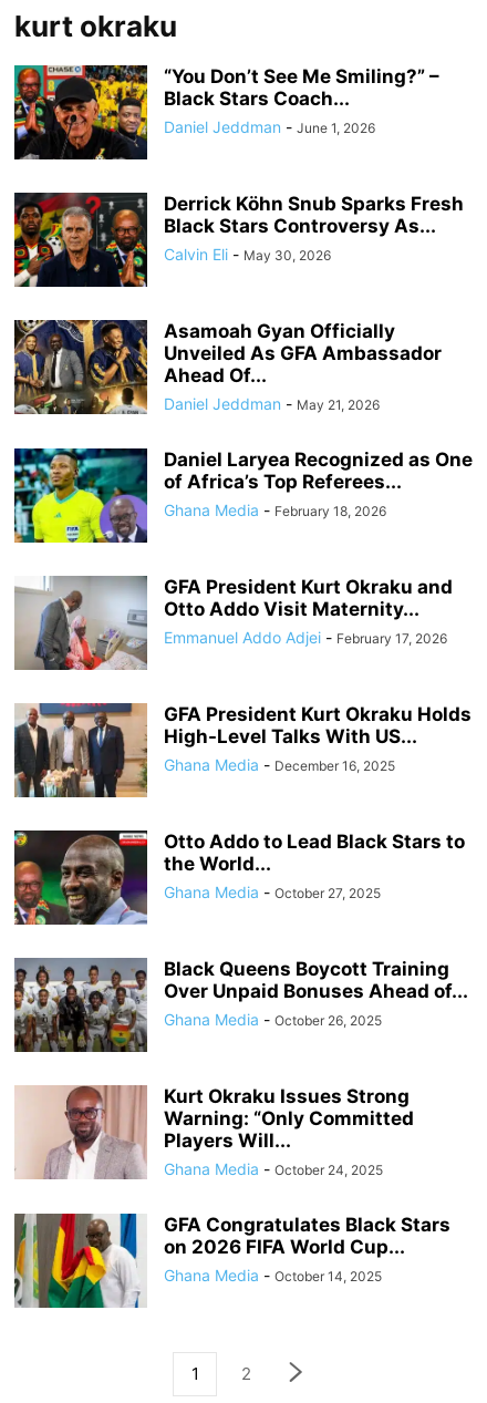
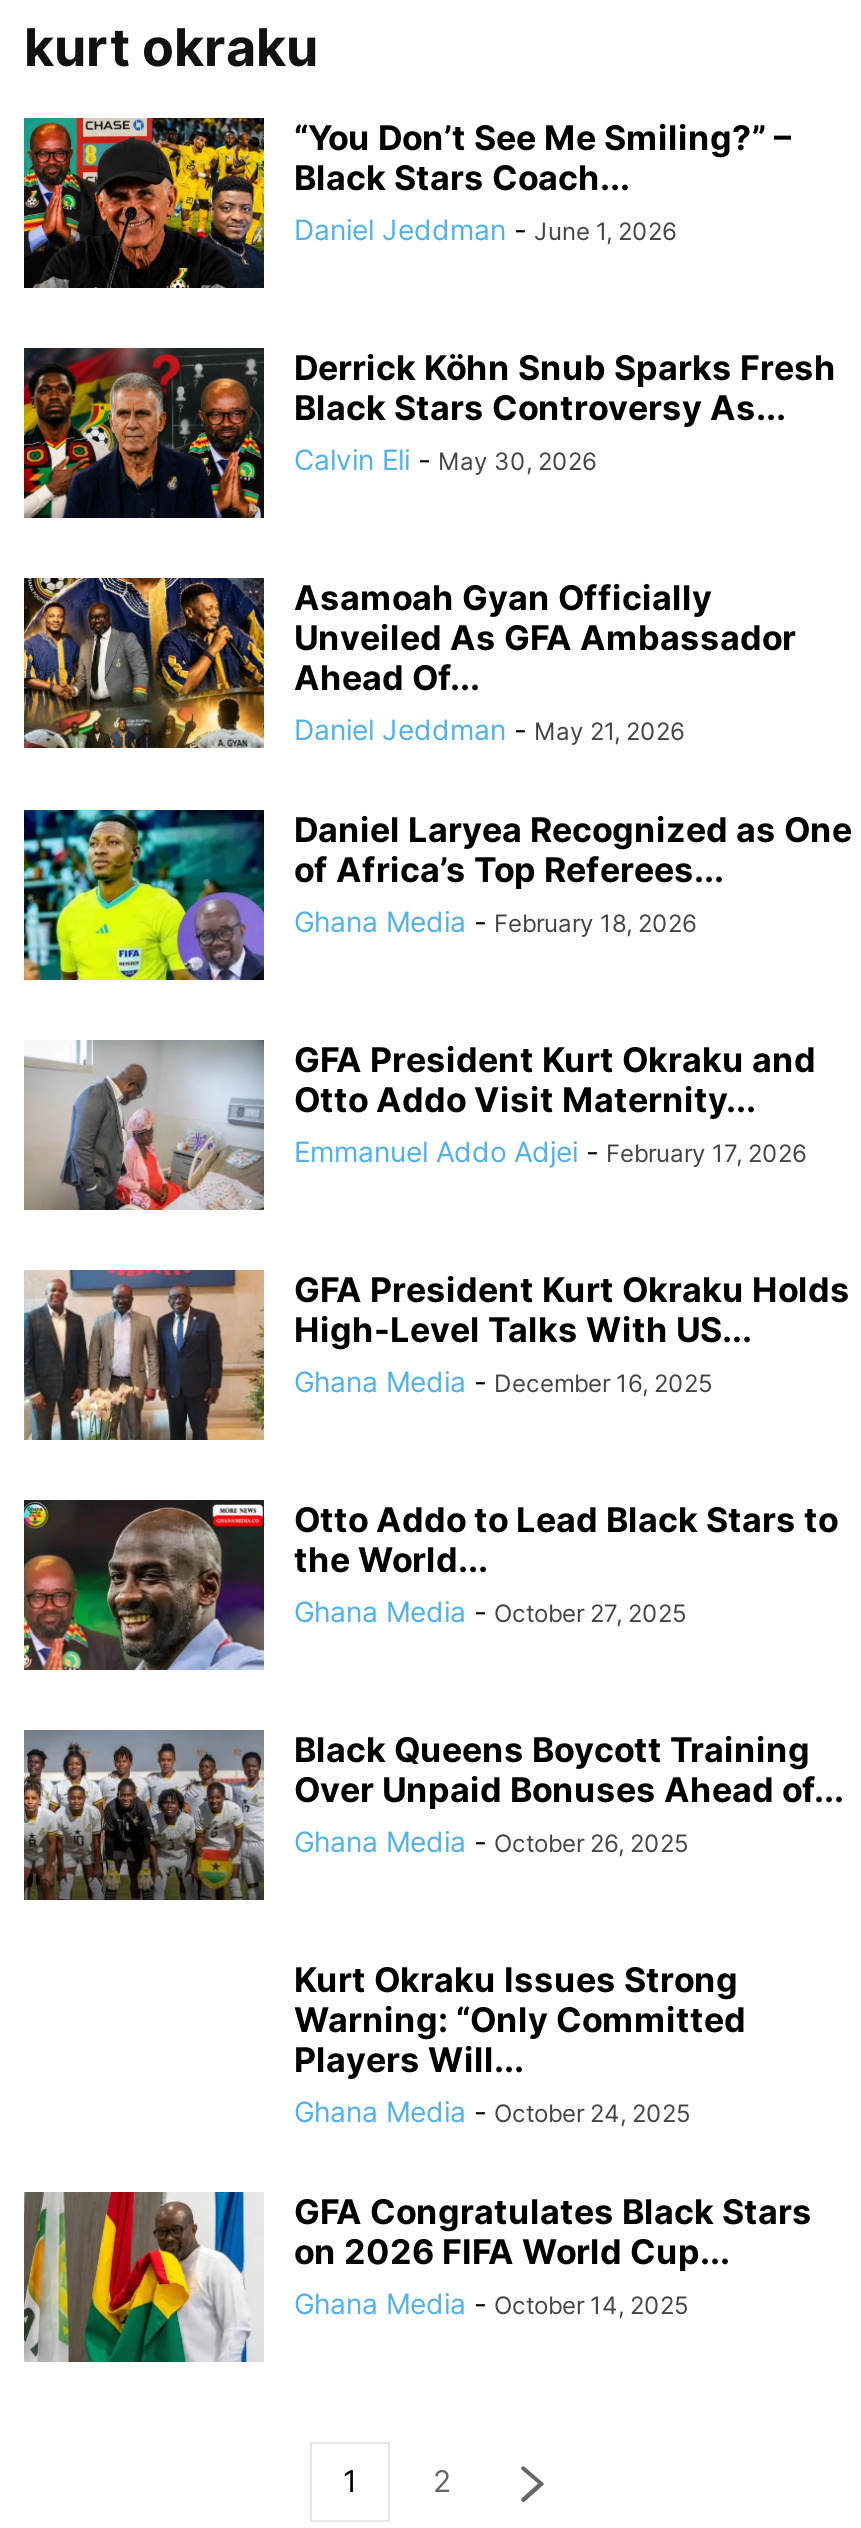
- [image]
